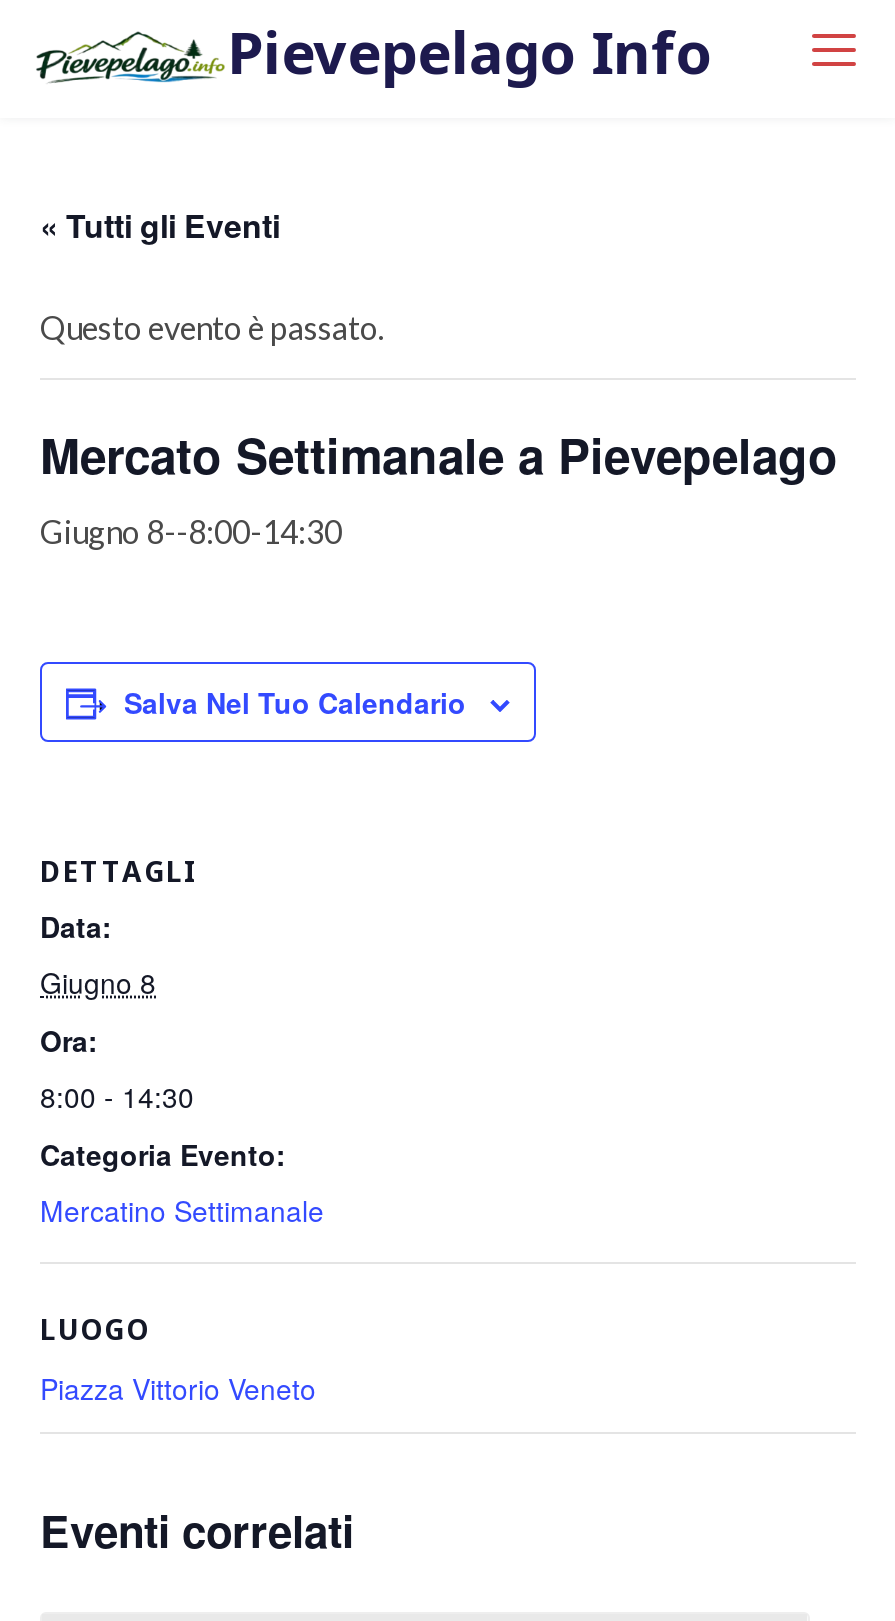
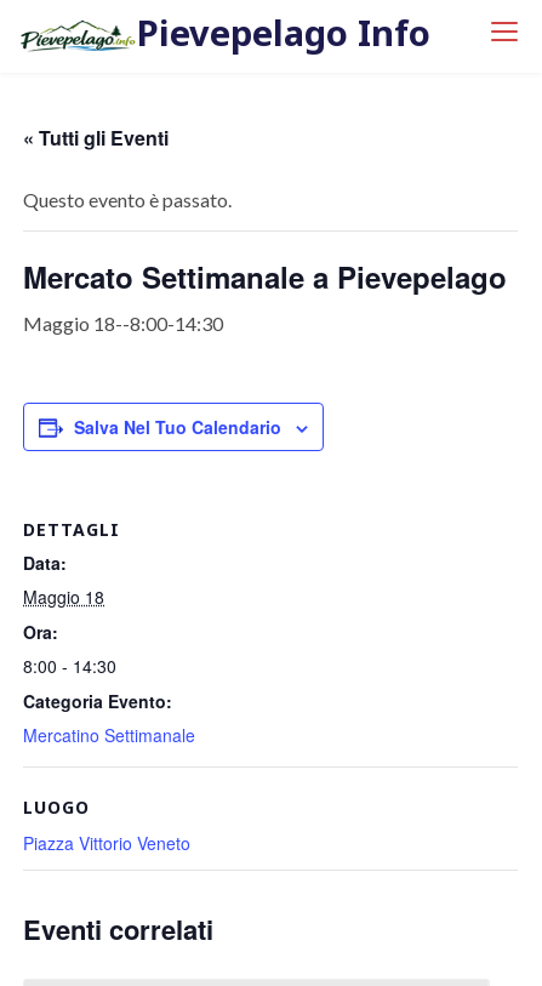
- Giugno 8--8:00-14:30
+ Maggio 18--8:00-14:30

- Giugno 8
+ Maggio 18
